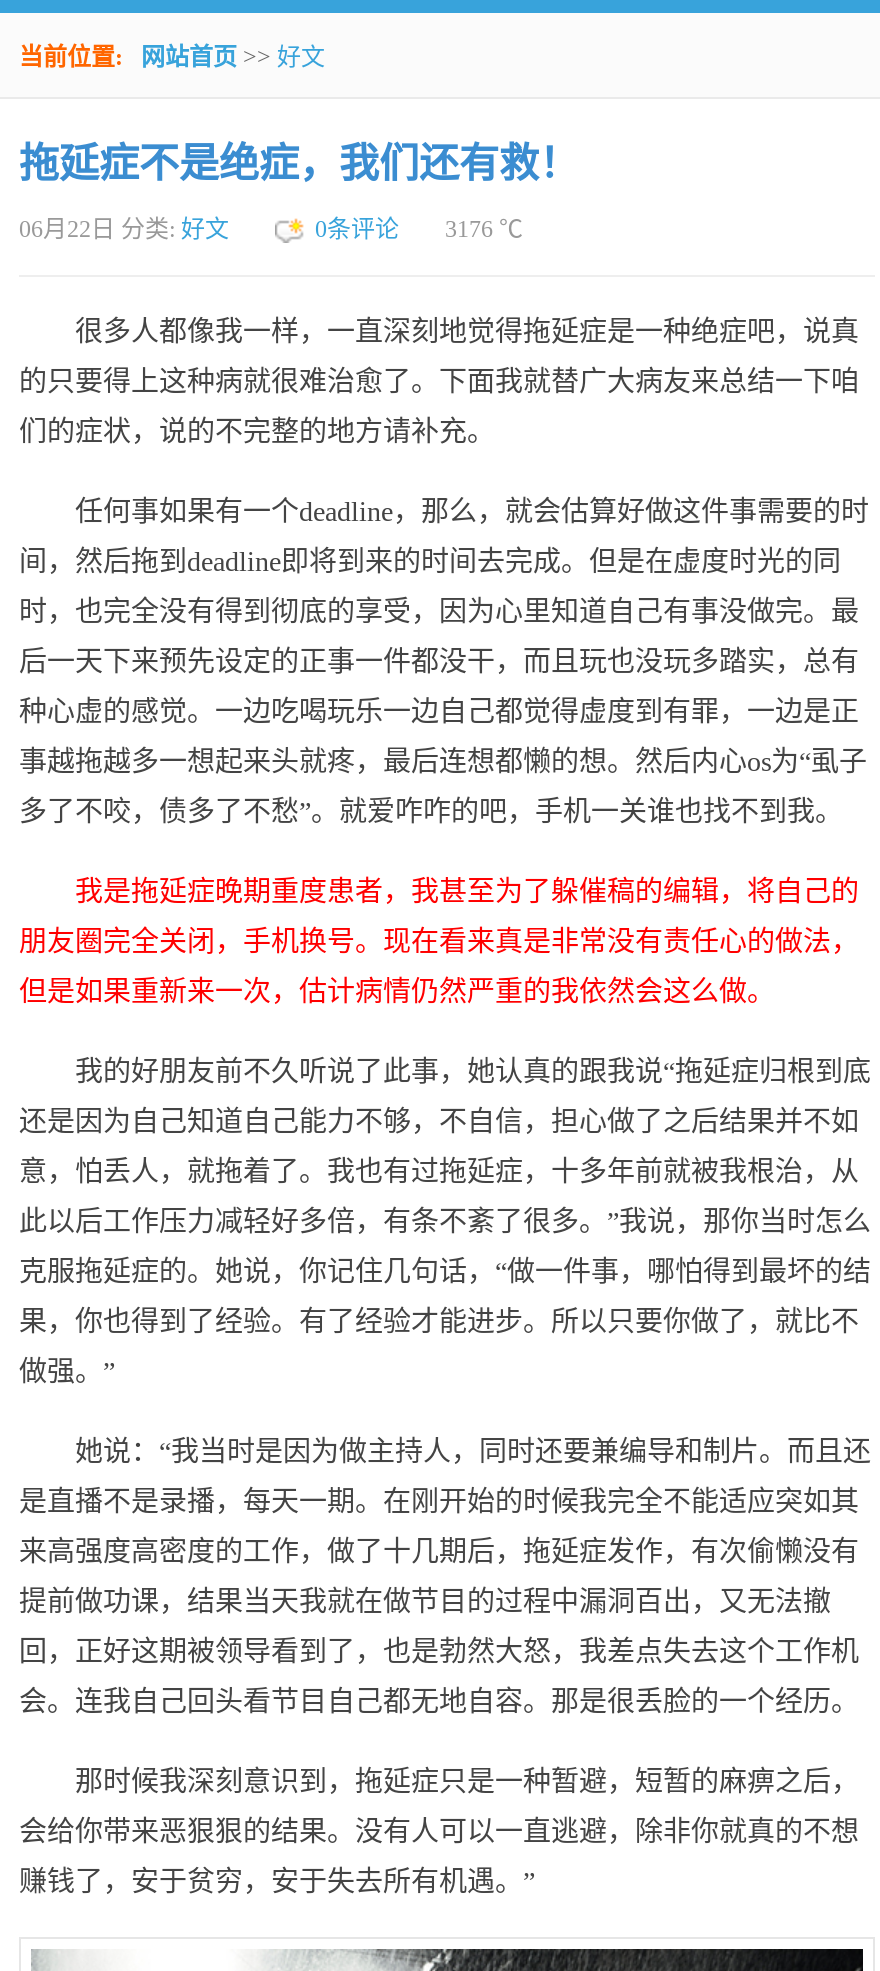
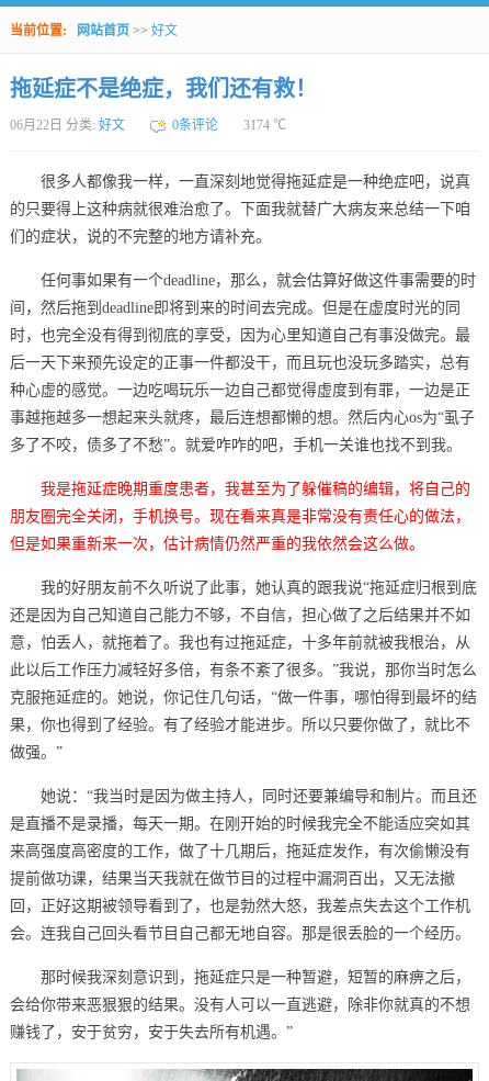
- 0条评论 3176 ℃
+ 0条评论 3174 ℃
